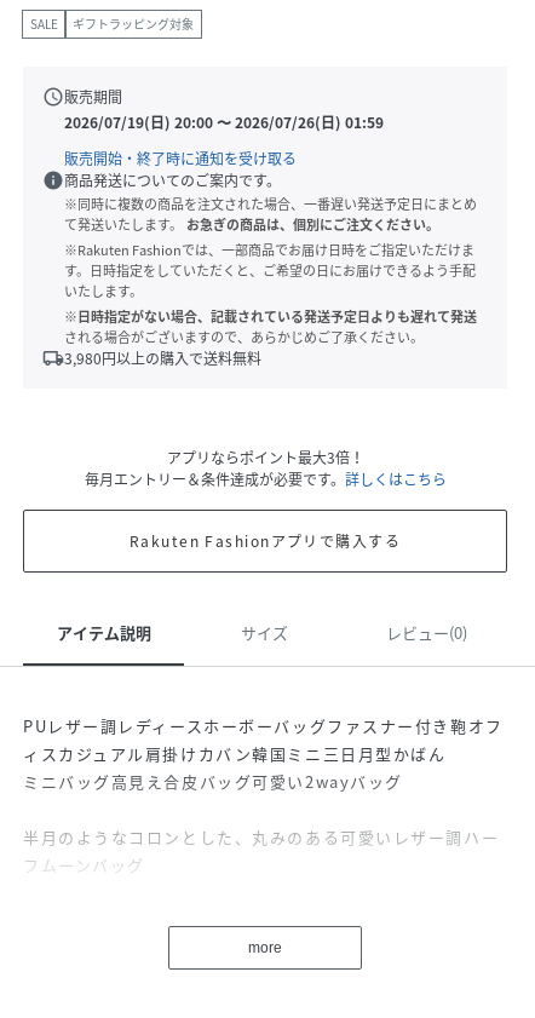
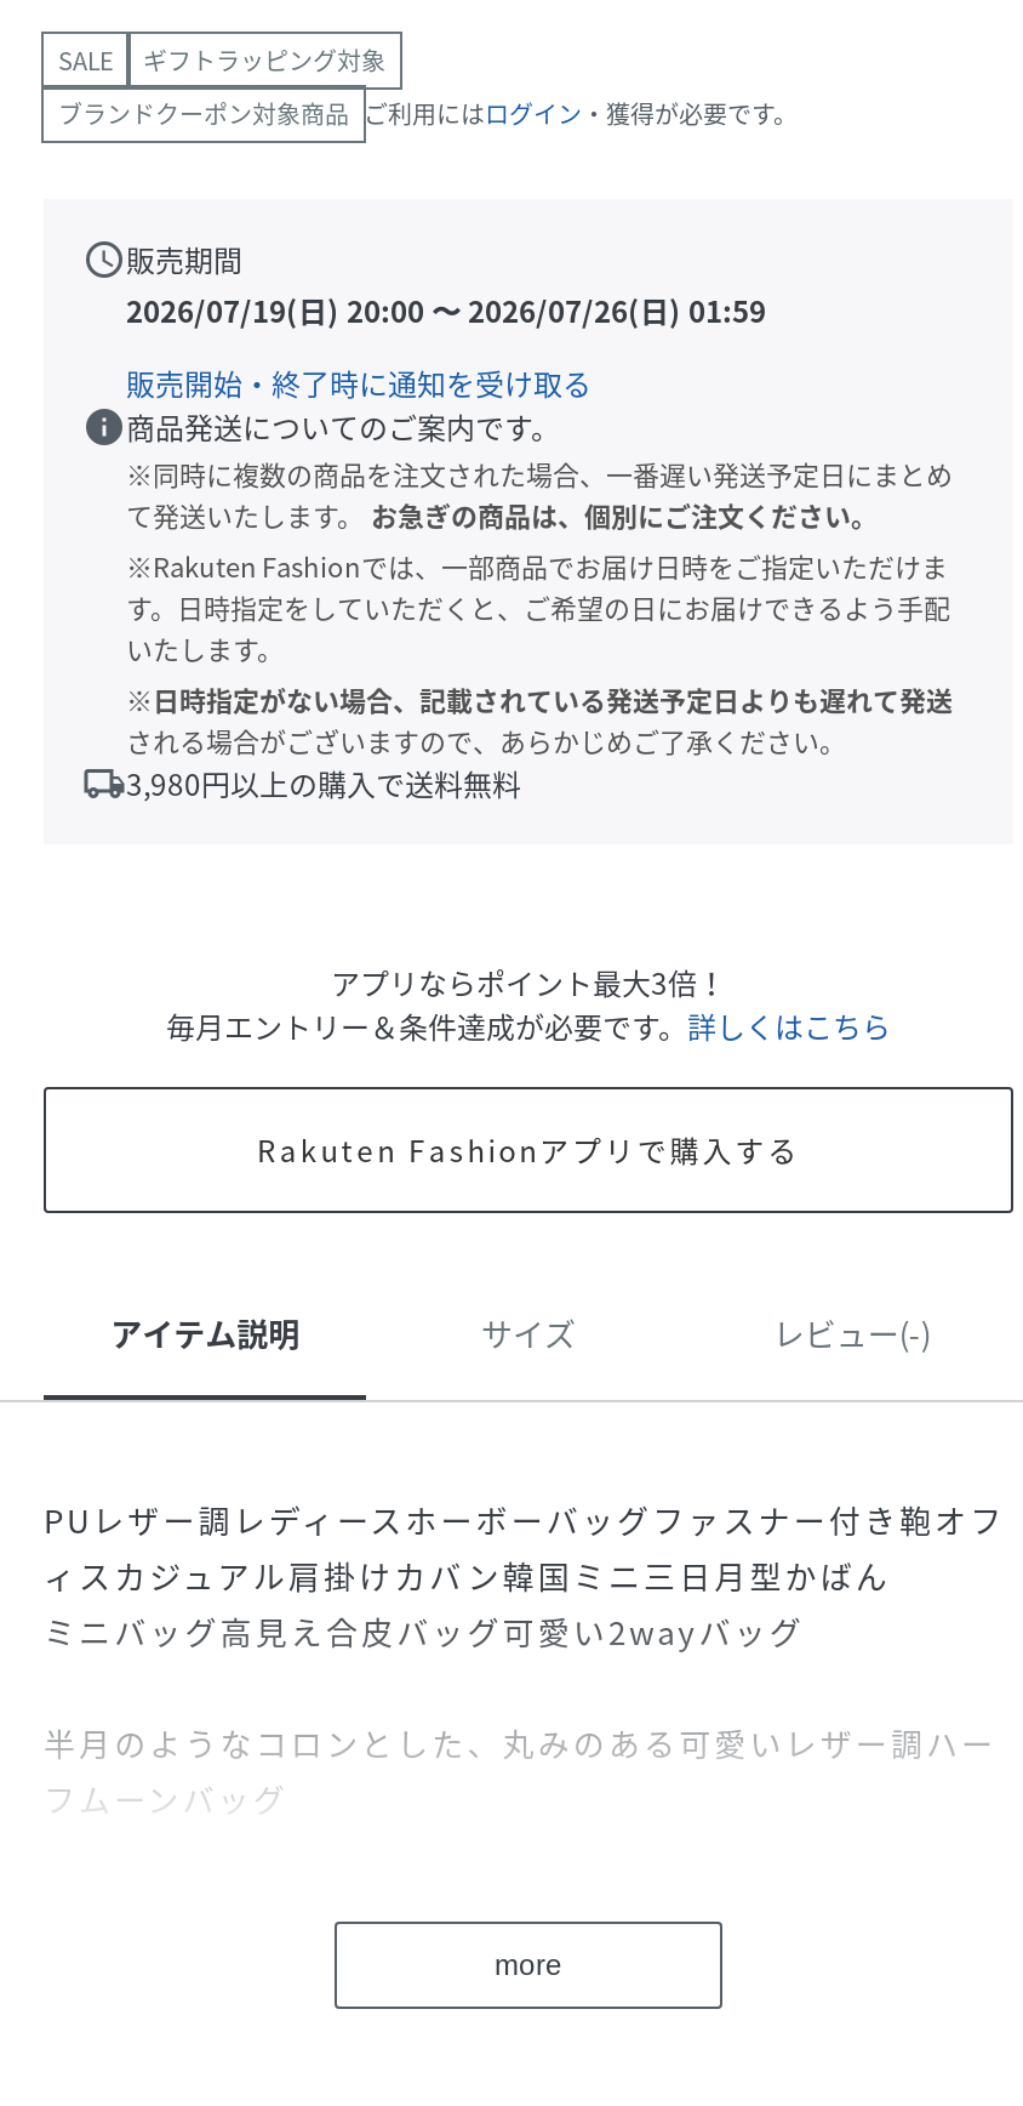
+ ブランドクーポン対象商品 ご利用にはログイン・獲得が必要です。

- レビュー(0)
+ レビュー(-)
